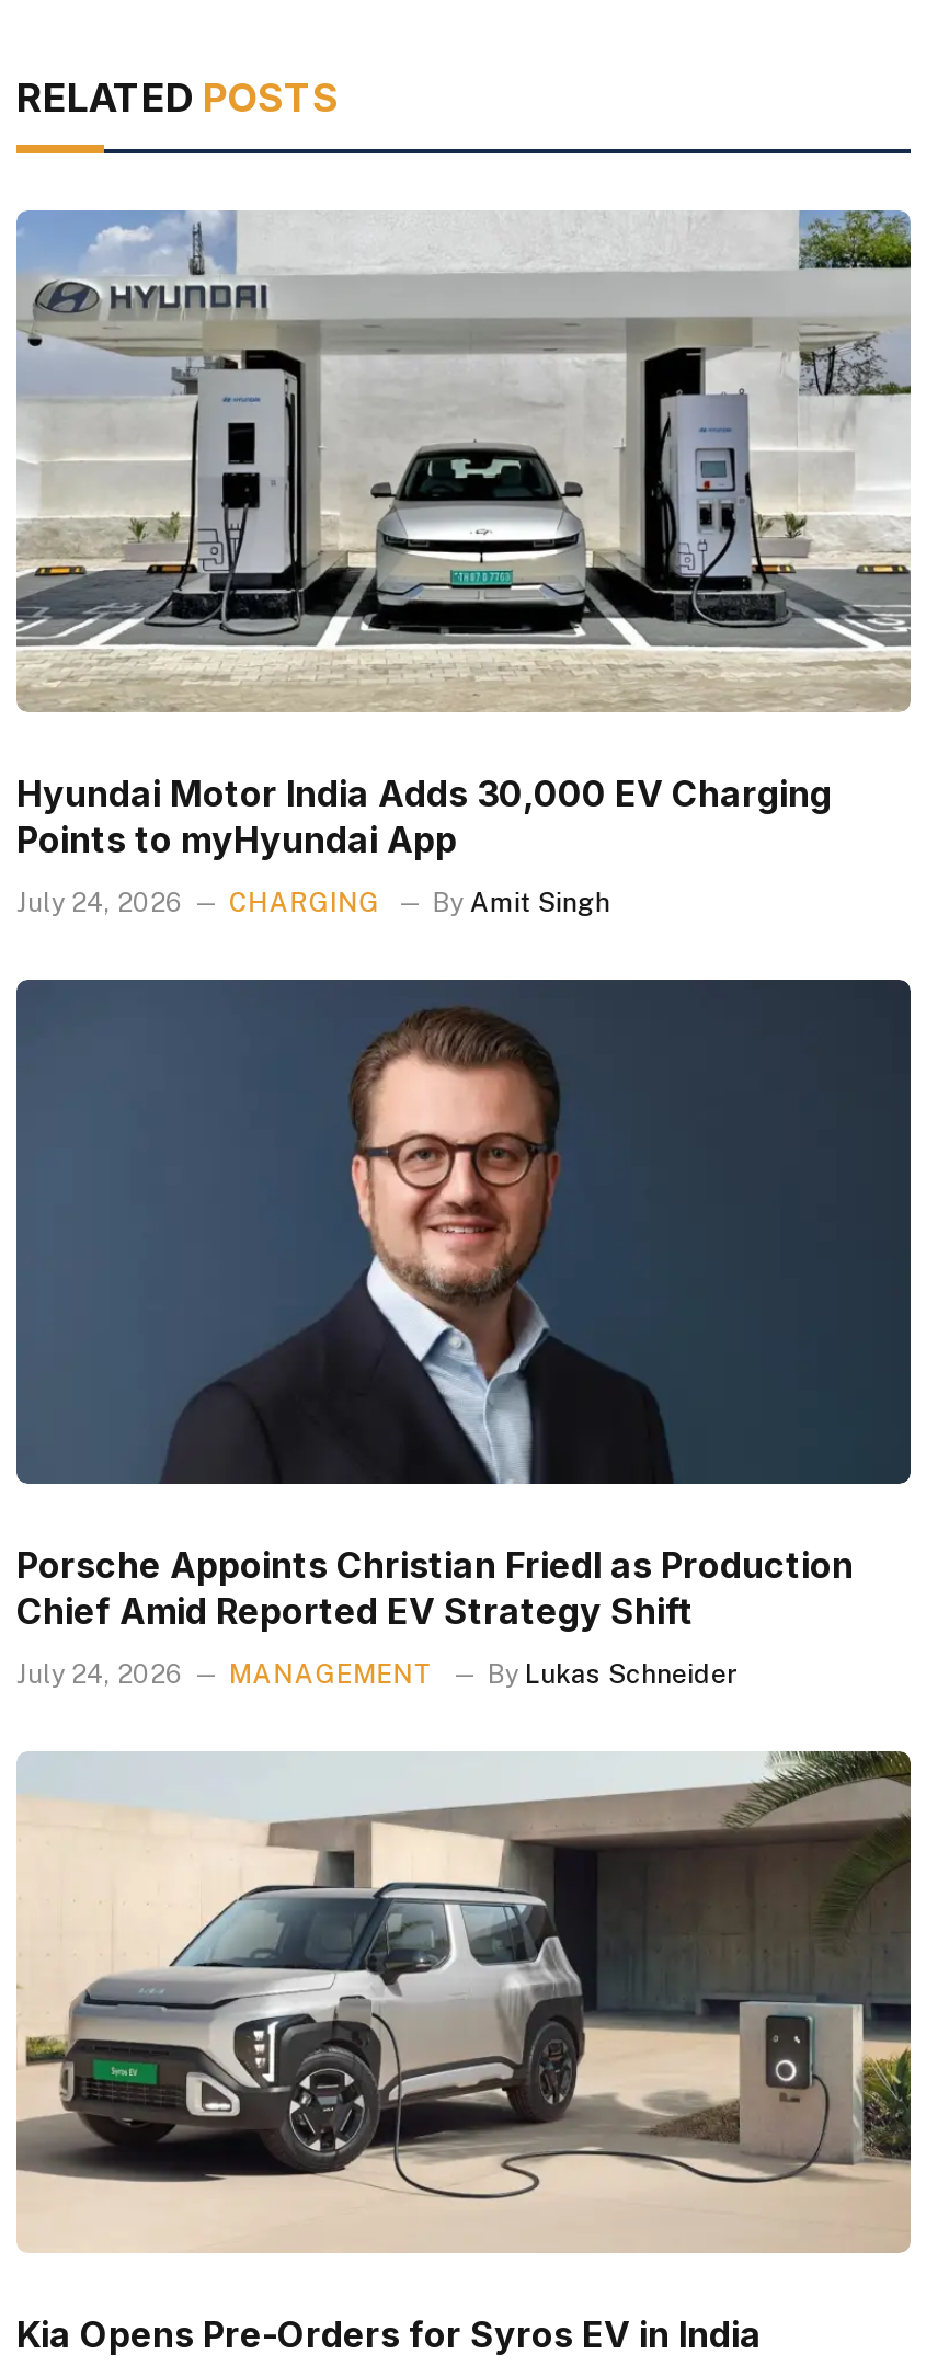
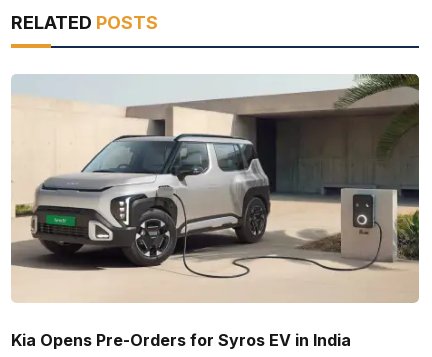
- [image]
- Hyundai Motor India Adds 30,000 EV Charging
- Points to myHyundai App
- July 24, 2026
- CHARGING
- By Amit Singh

- [image]
- Porsche Appoints Christian Friedl as Production
- Chief Amid Reported EV Strategy Shift
- July 24, 2026
- MANAGEMENT
- By Lukas Schneider
